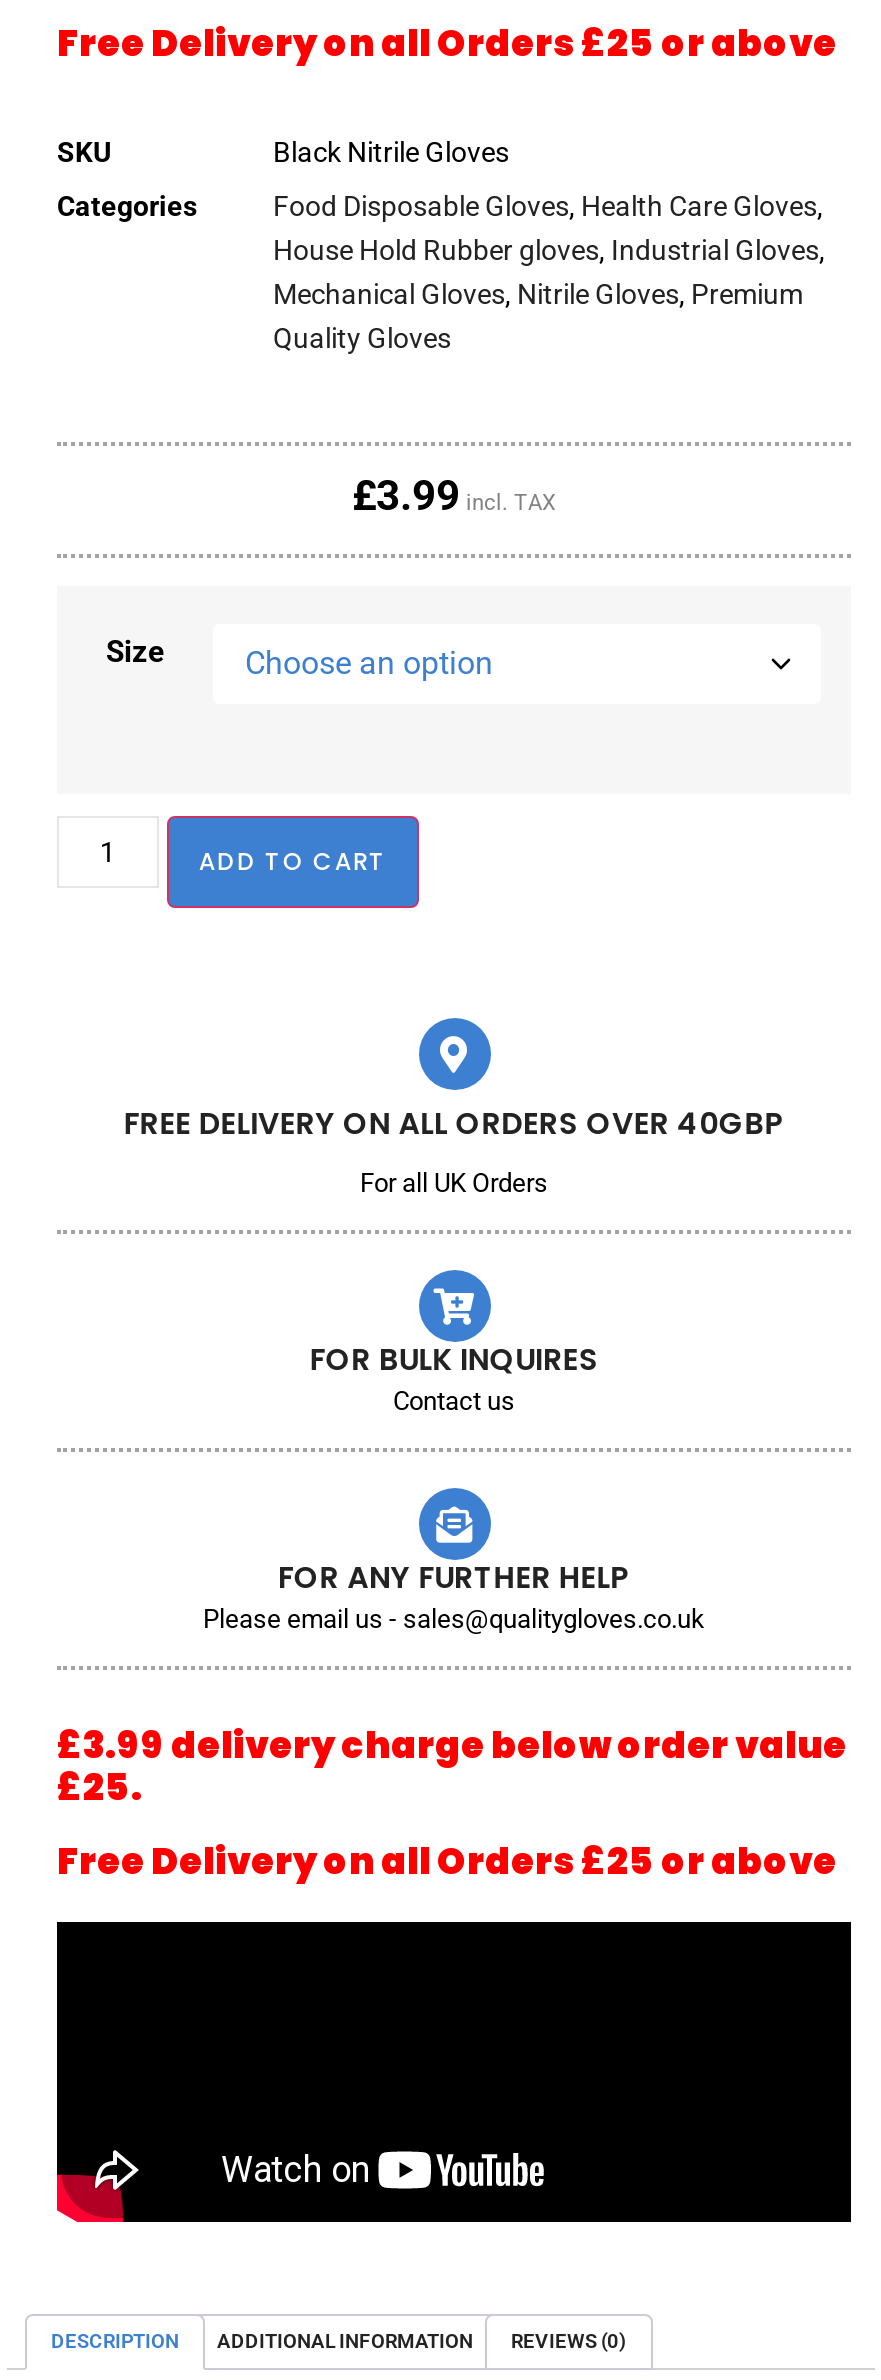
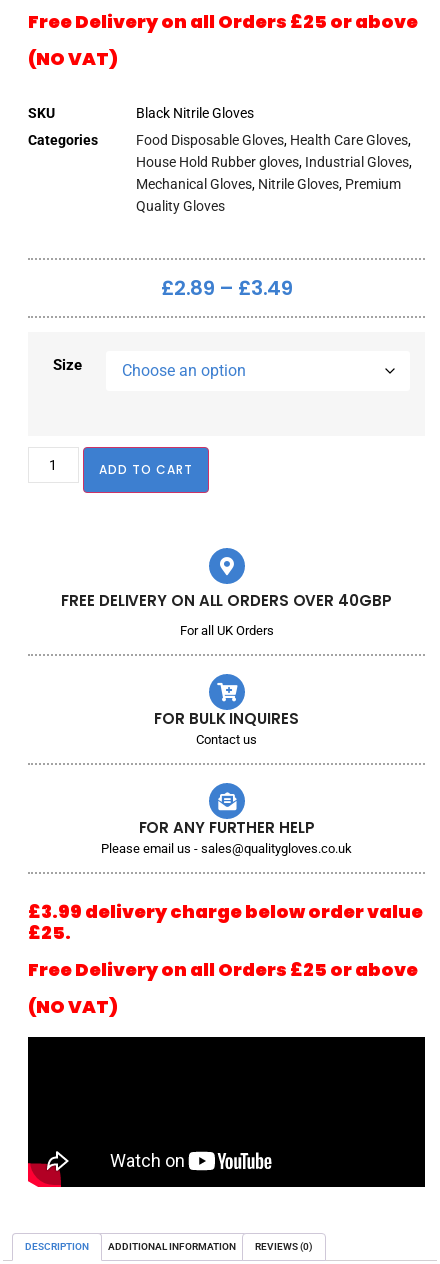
+ (NO VAT)

- £3.99 incl. TAX
+ £2.89 – £3.49

+ (NO VAT)
